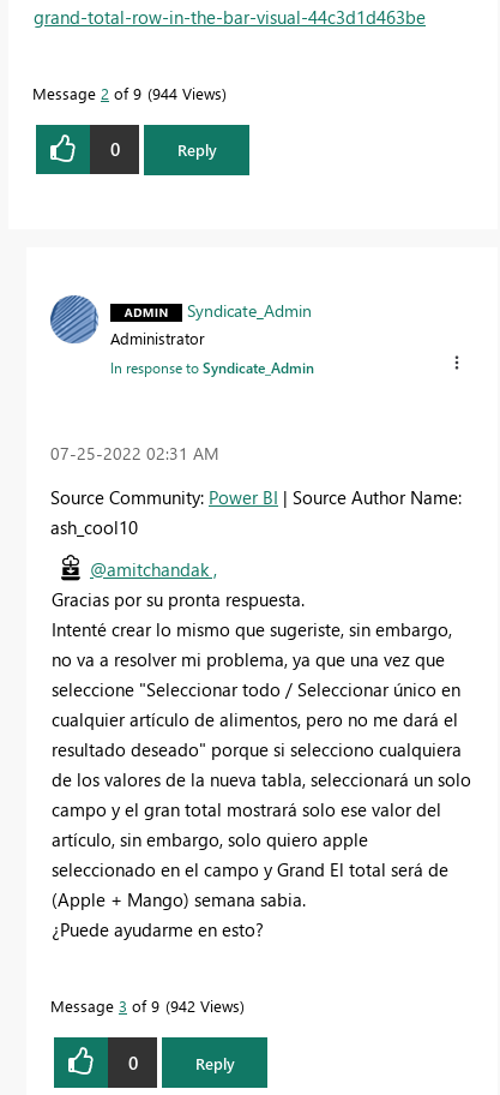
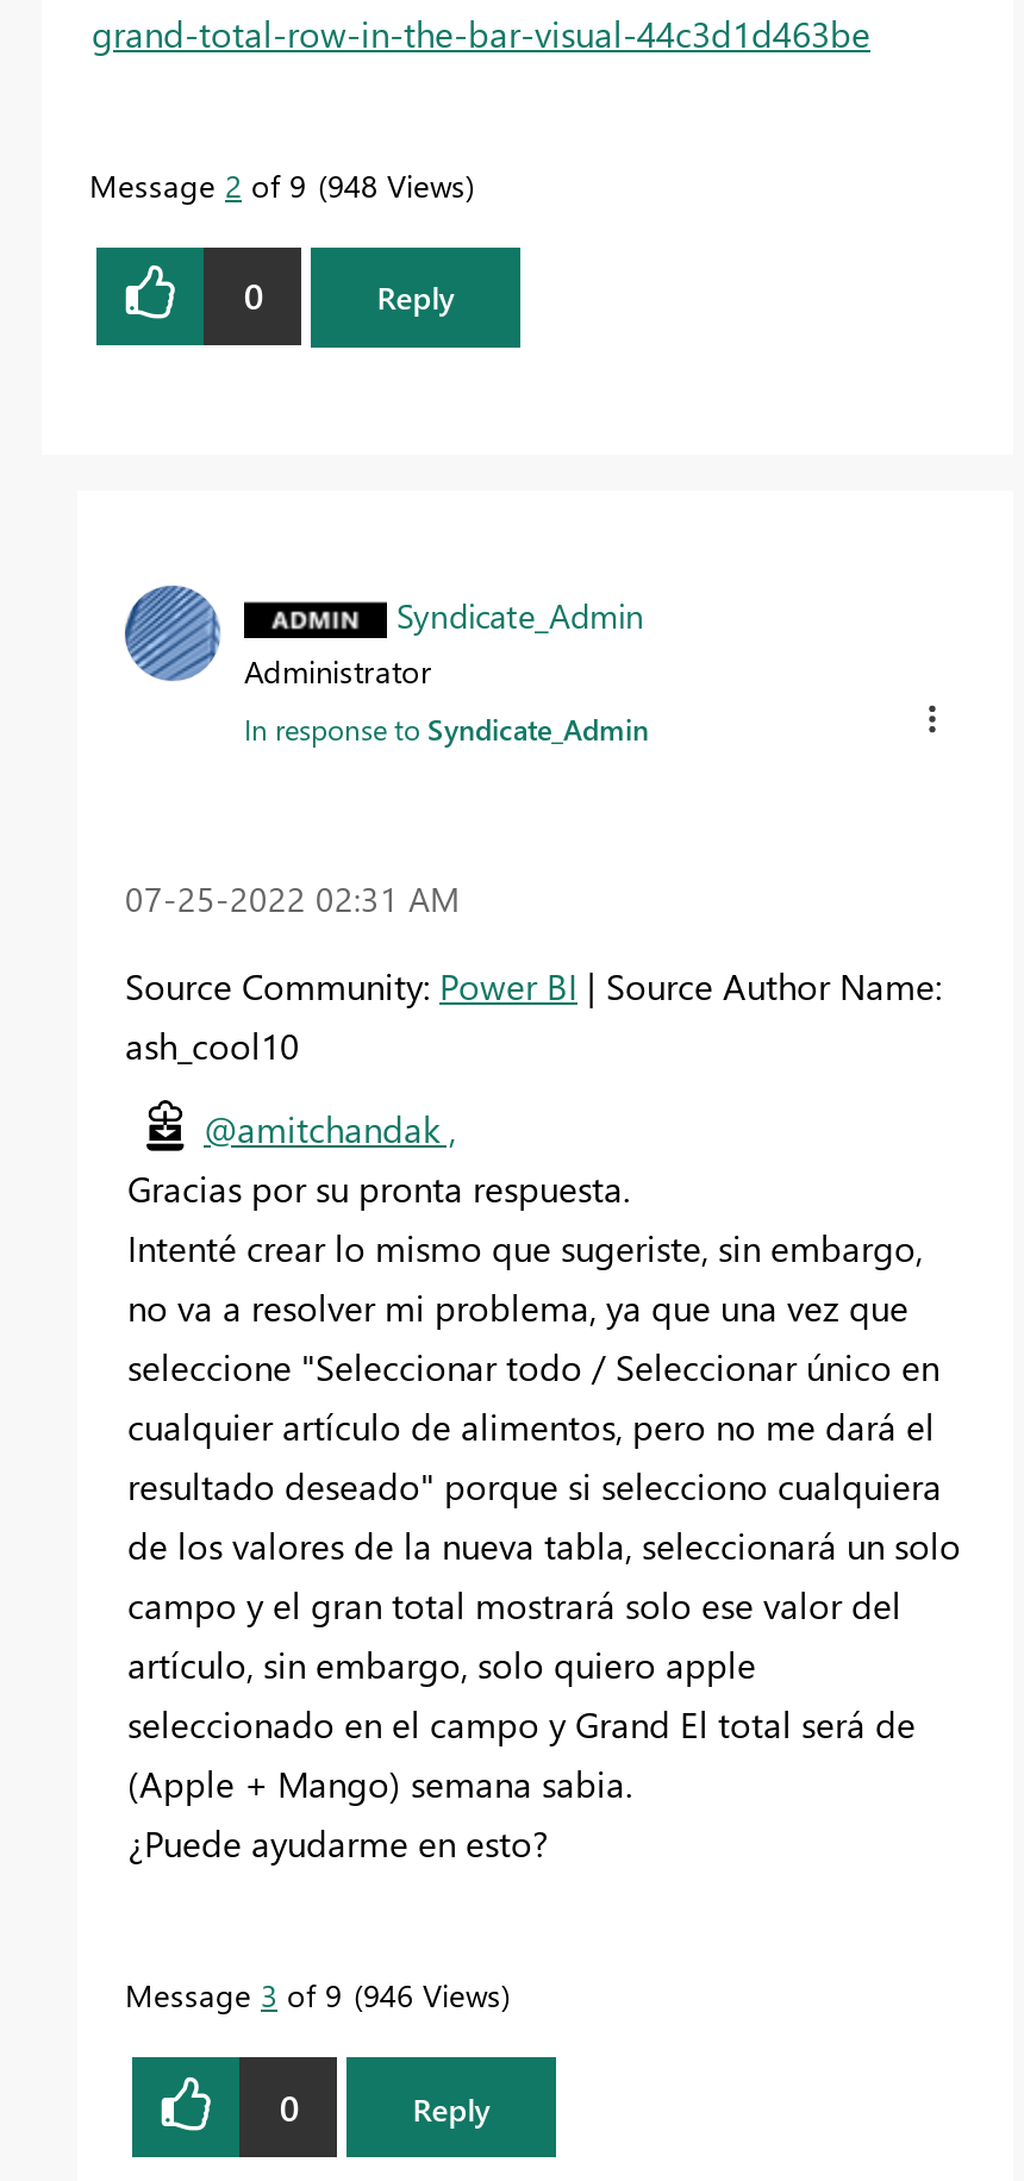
- Message 2 of 9 944 Views
+ Message 2 of 9 948 Views

- Message 3 of 9 942 Views
+ Message 3 of 9 946 Views
